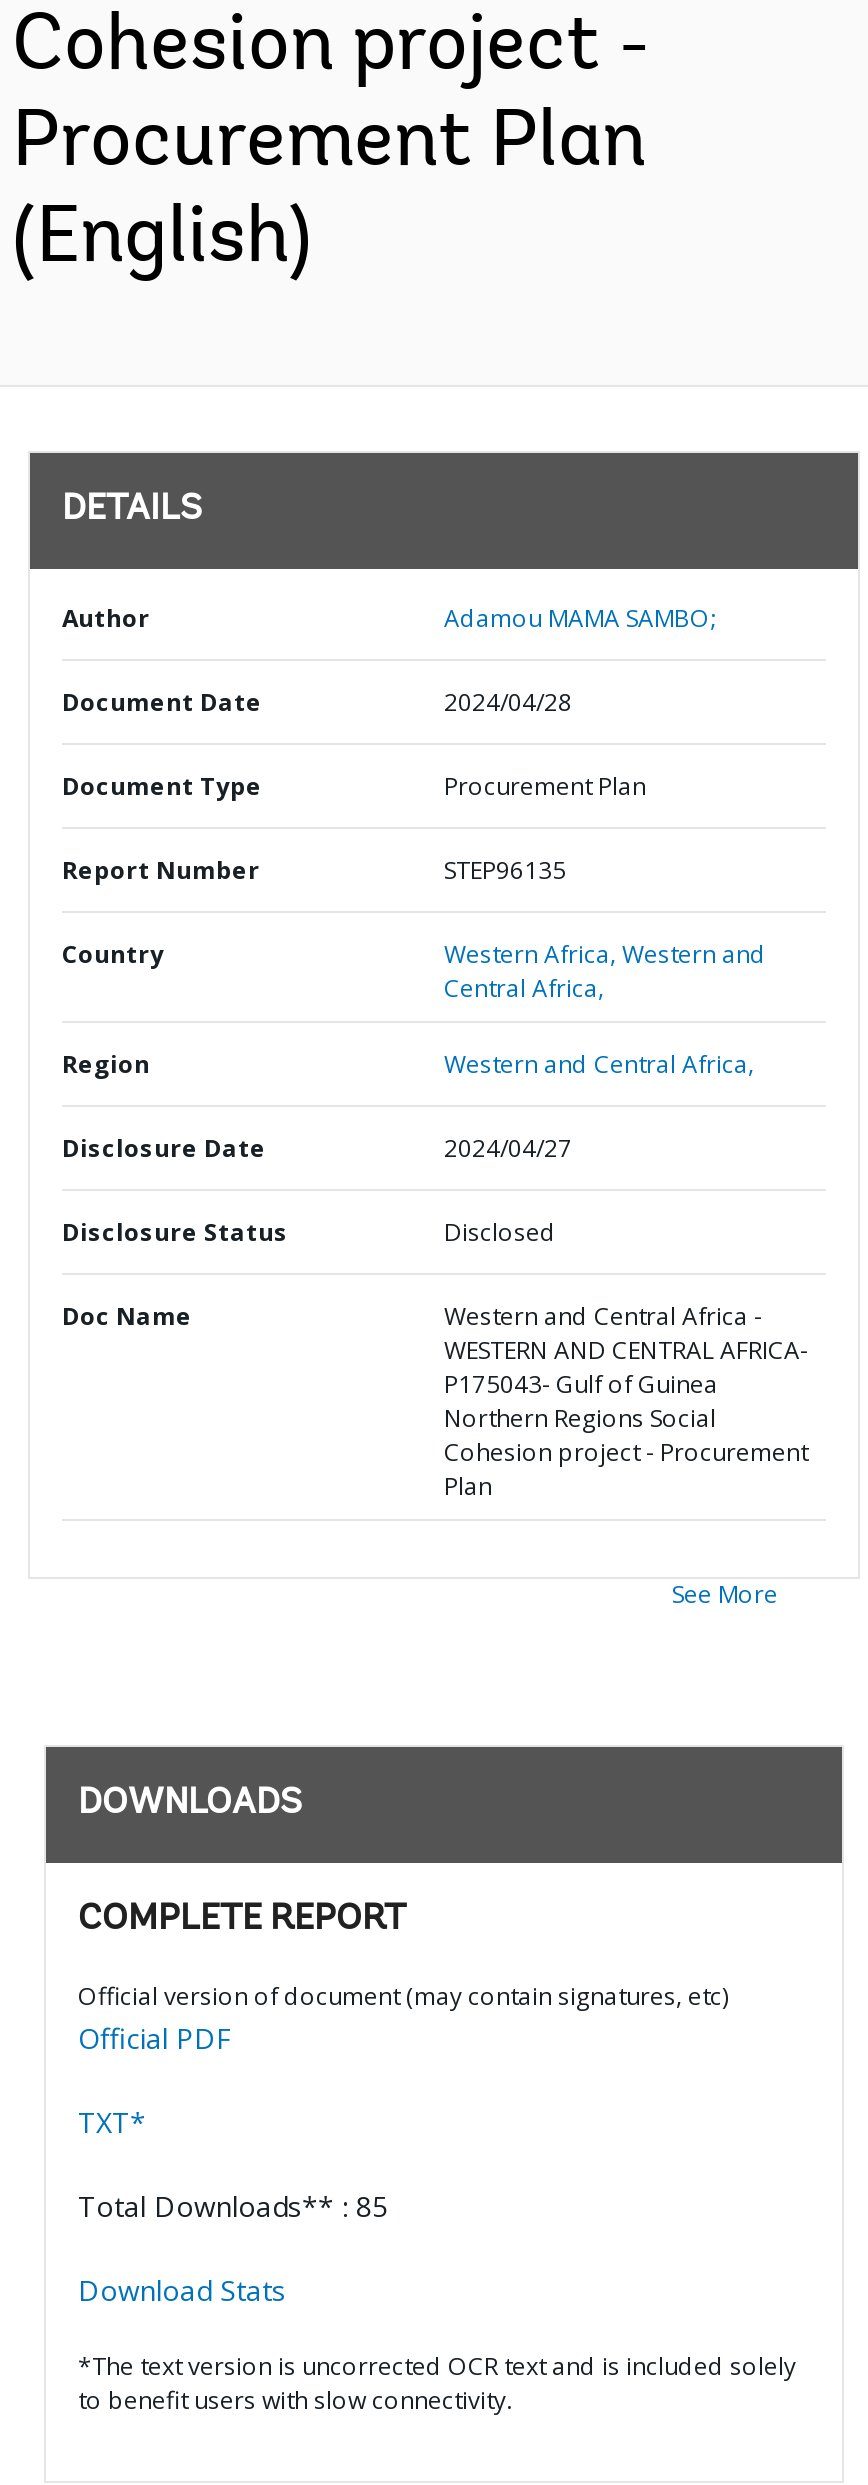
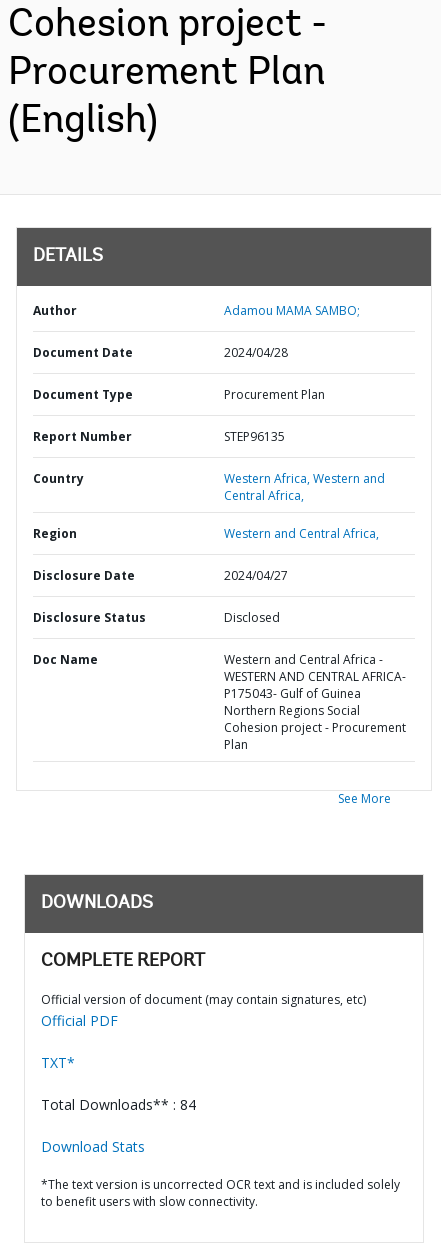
- Total Downloads** : 85
+ Total Downloads** : 84
